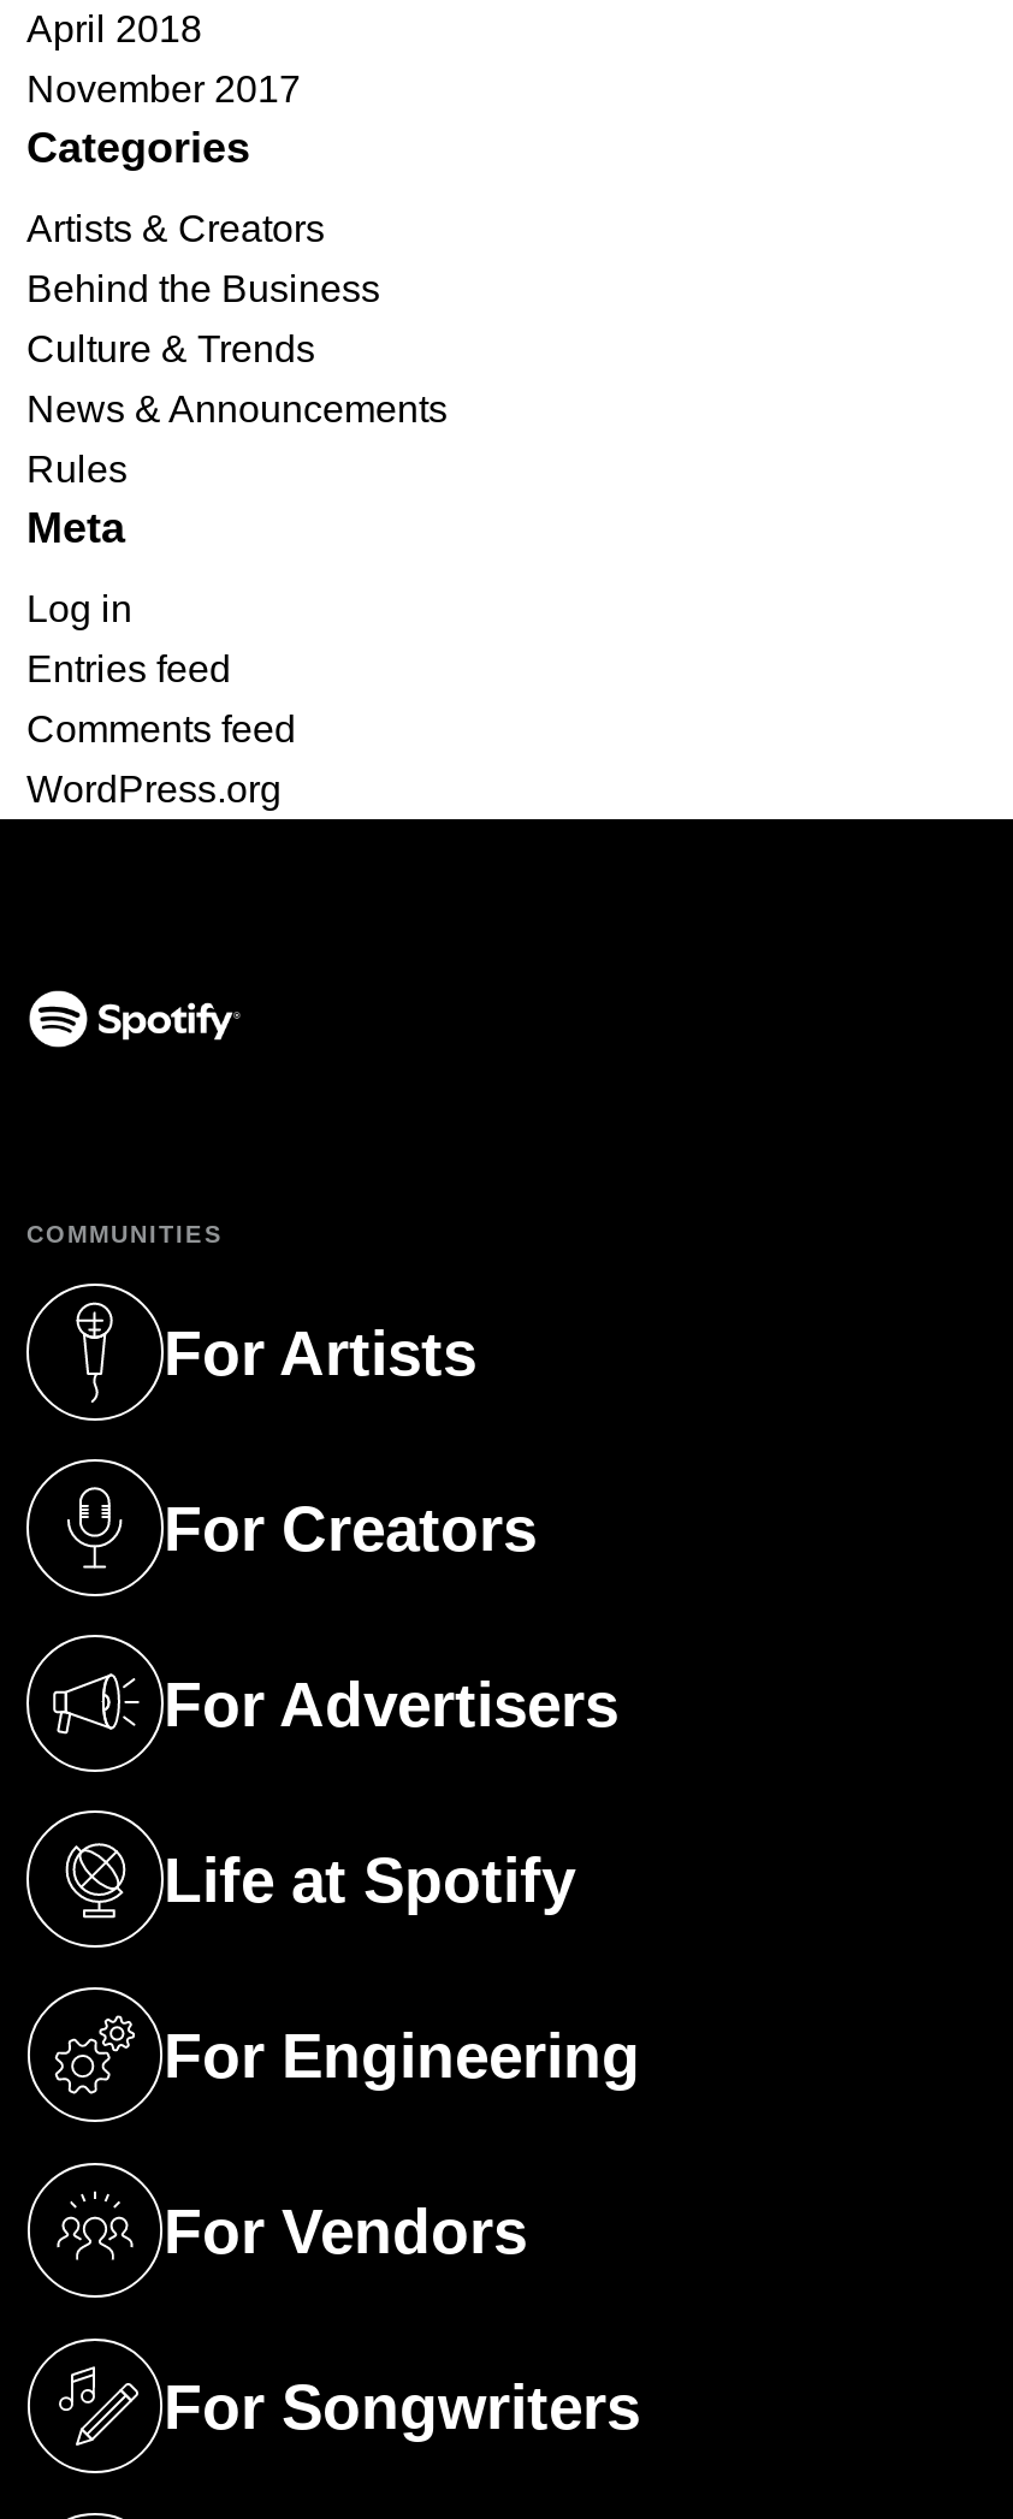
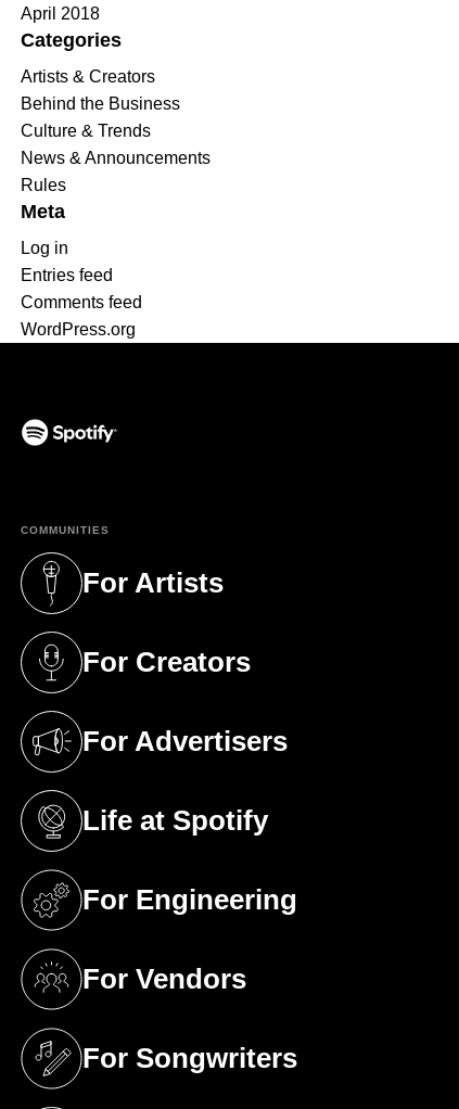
- November 2017
